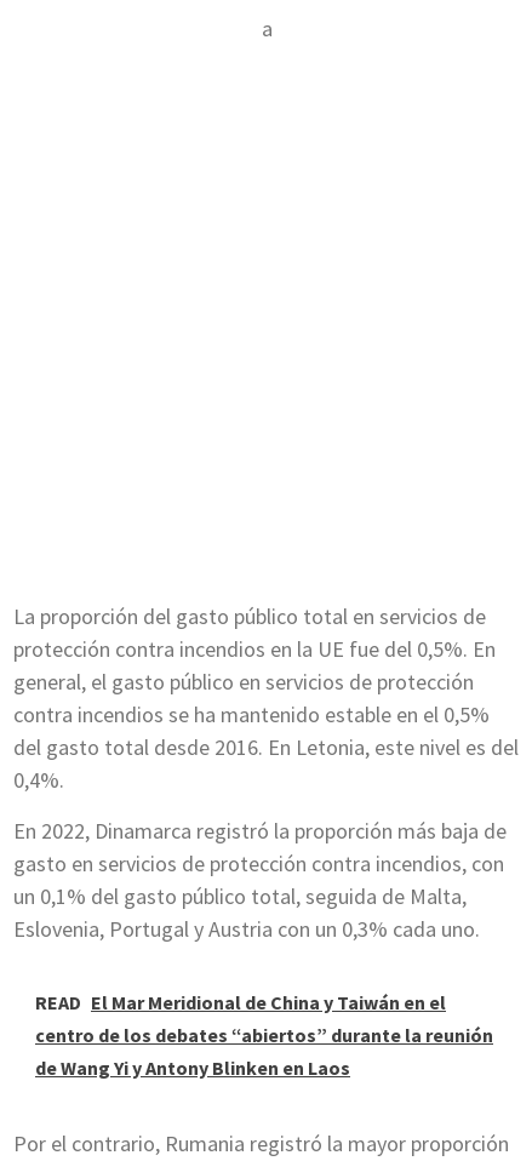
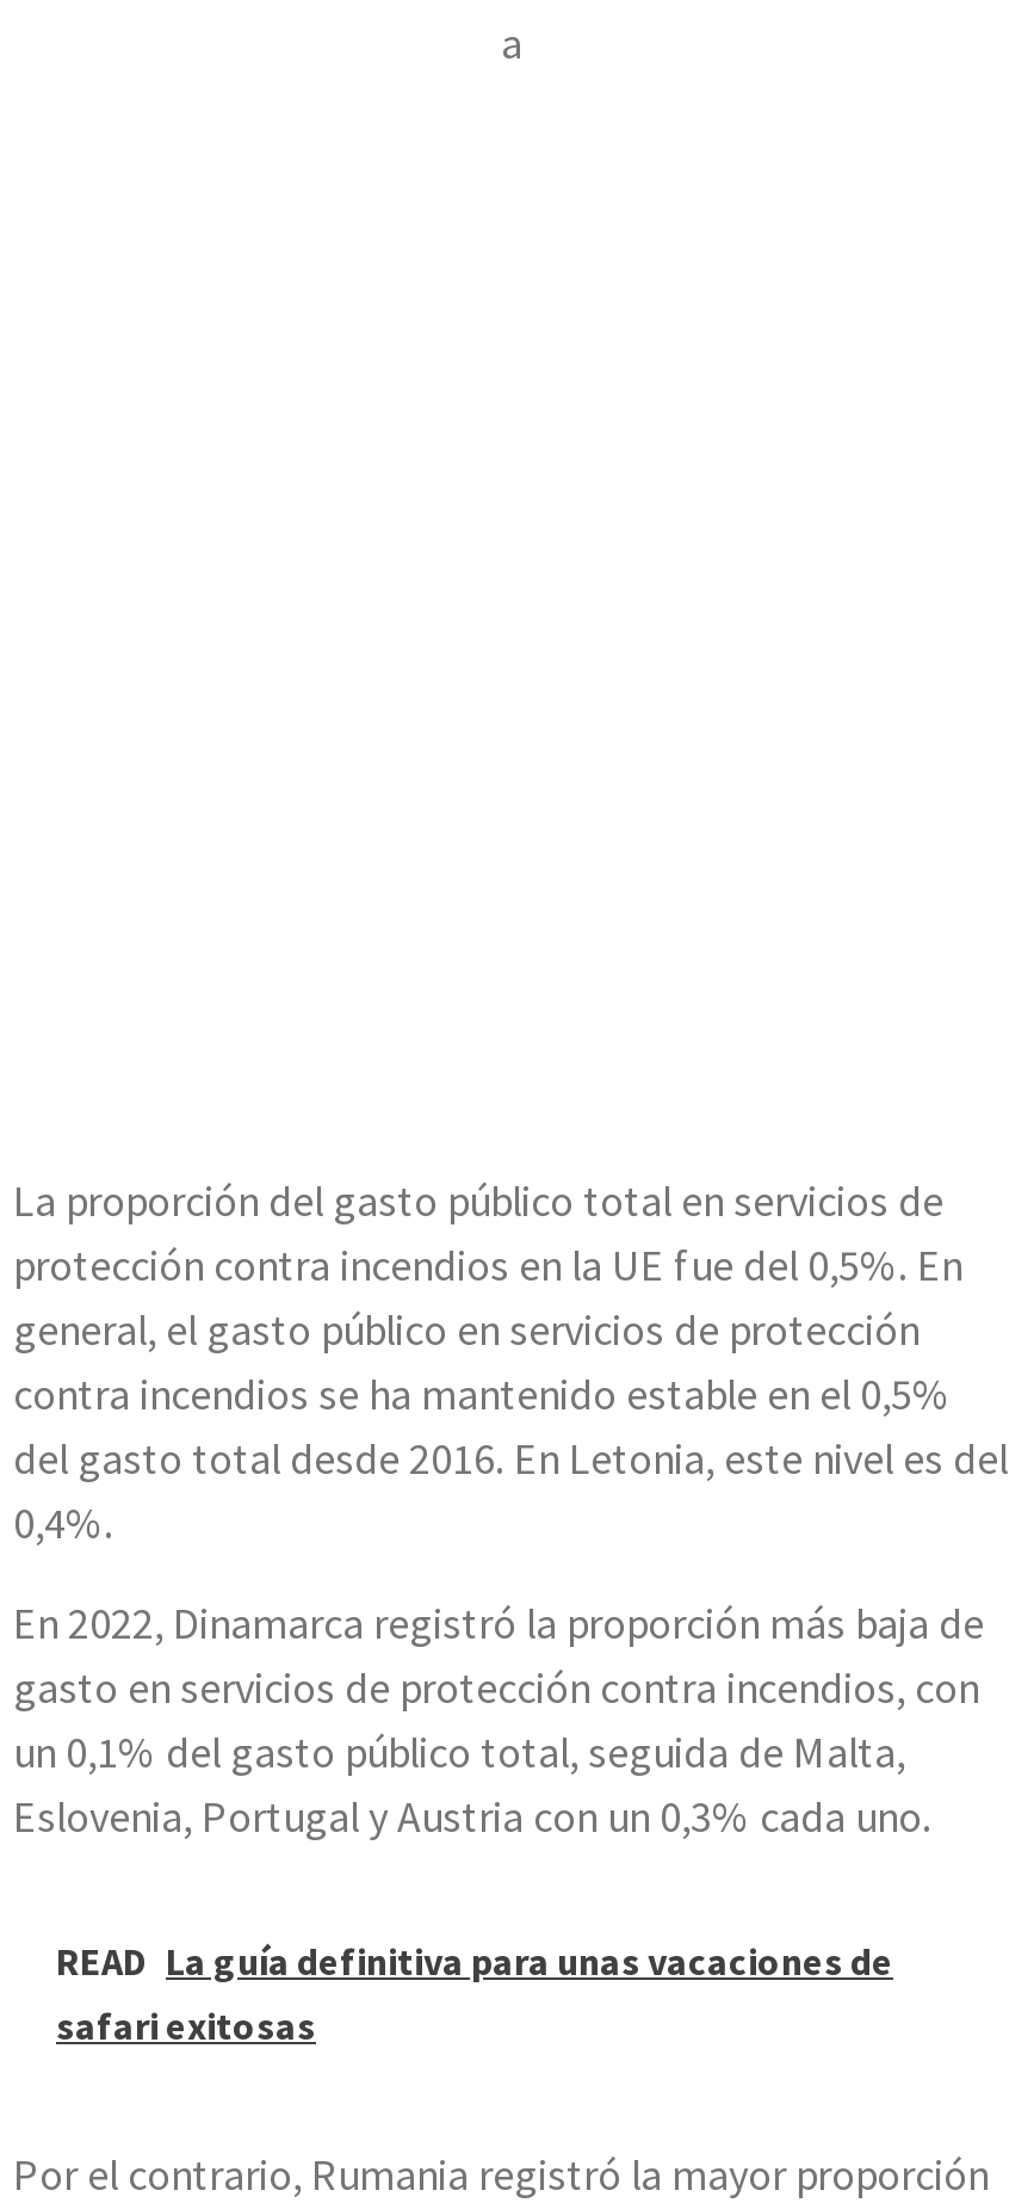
- READ El Mar Meridional de China y Taiwán en el
- centro de los debates “abiertos” durante la reunión
- de Wang Yi y Antony Blinken en Laos
+ READ La guía definitiva para unas vacaciones de
+ safari exitosas
